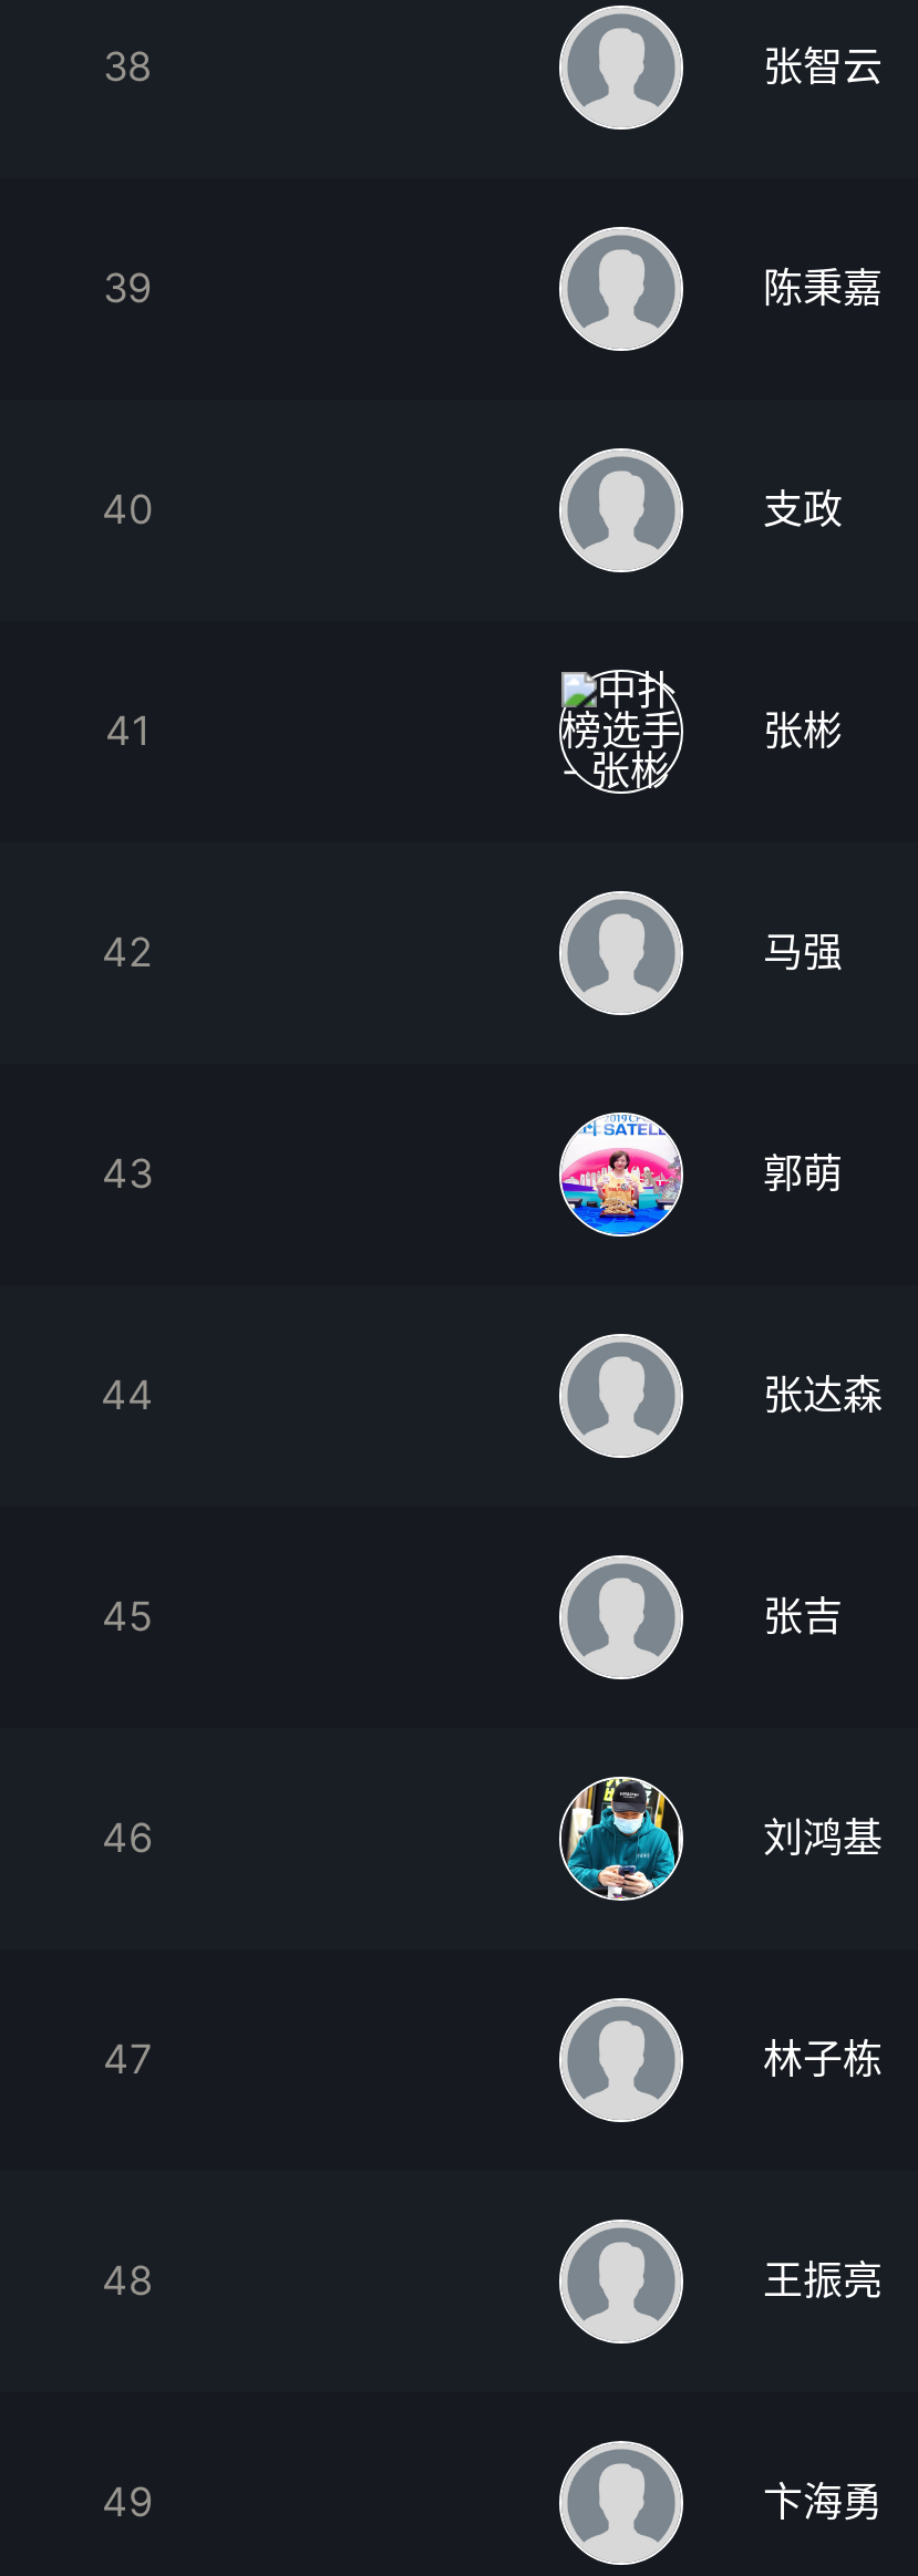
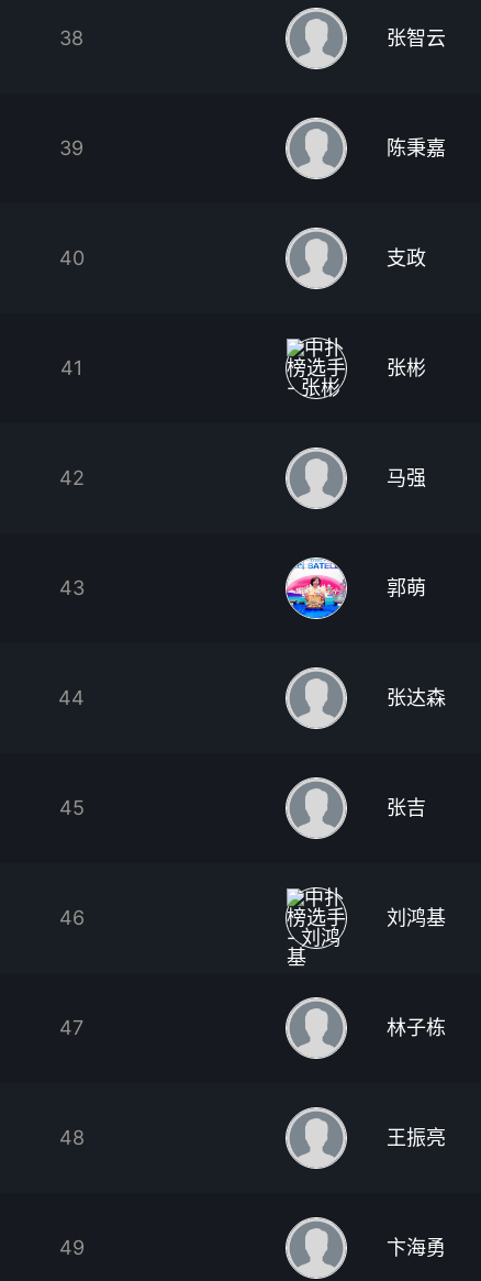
- [image]
+ [image]
